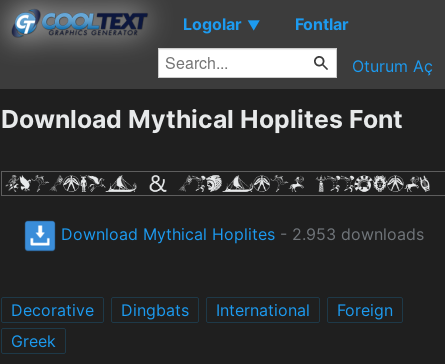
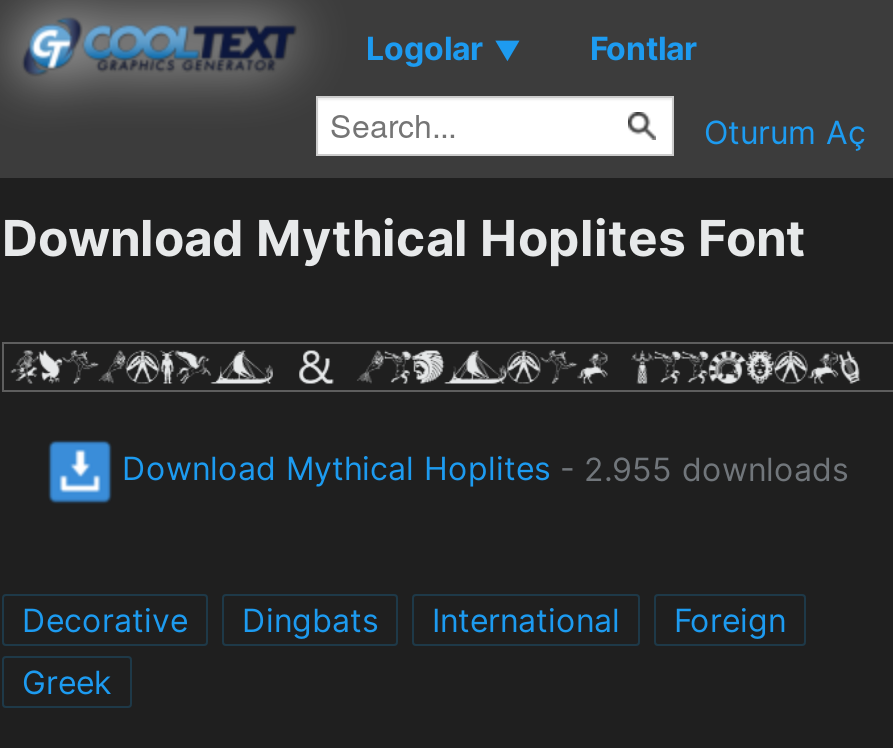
- Download Mythical Hoplites - 2.953 downloads
+ Download Mythical Hoplites - 2.955 downloads
